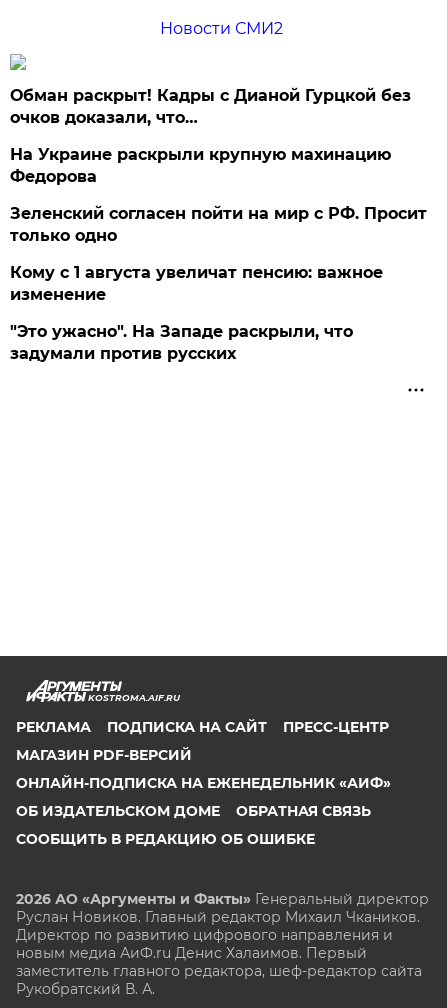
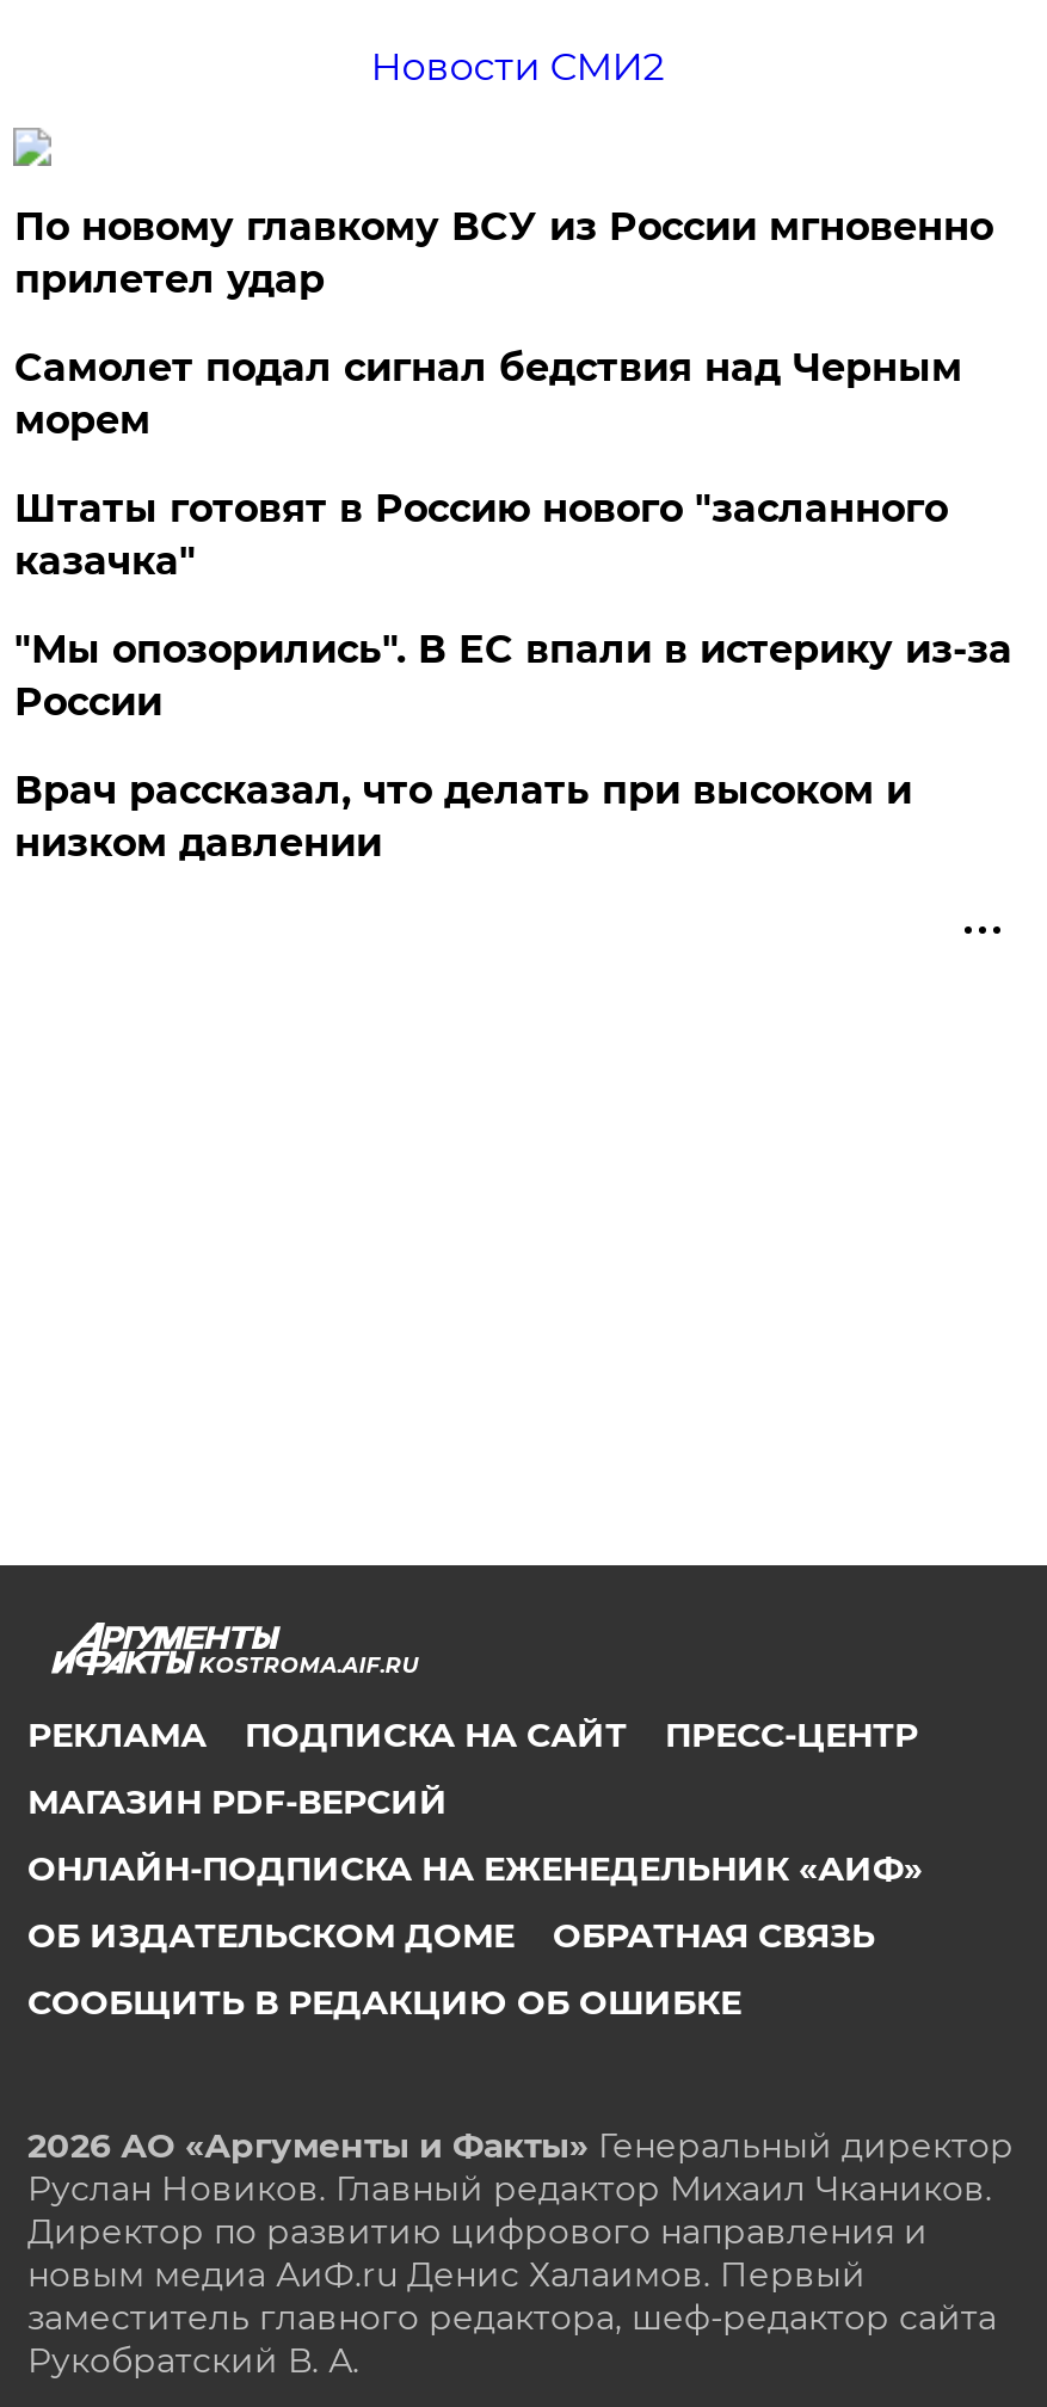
- Обман раскрыт! Кадры с Дианой Гурцкой без
- очков доказали, что…
+ По новому главкому ВСУ из России мгновенно
+ прилетел удар

- На Украине раскрыли крупную махинацию
- Федорова
+ Самолет подал сигнал бедствия над Черным
+ морем

- Зеленский согласен пойти на мир с РФ. Просит
- только одно
+ Штаты готовят в Россию нового "засланного
+ казачка"

- Кому с 1 августа увеличат пенсию: важное
- изменение
+ "Мы опозорились". В ЕС впали в истерику из-за
+ России

- "Это ужасно". На Западе раскрыли, что
- задумали против русских
+ Врач рассказал, что делать при высоком и
+ низком давлении
